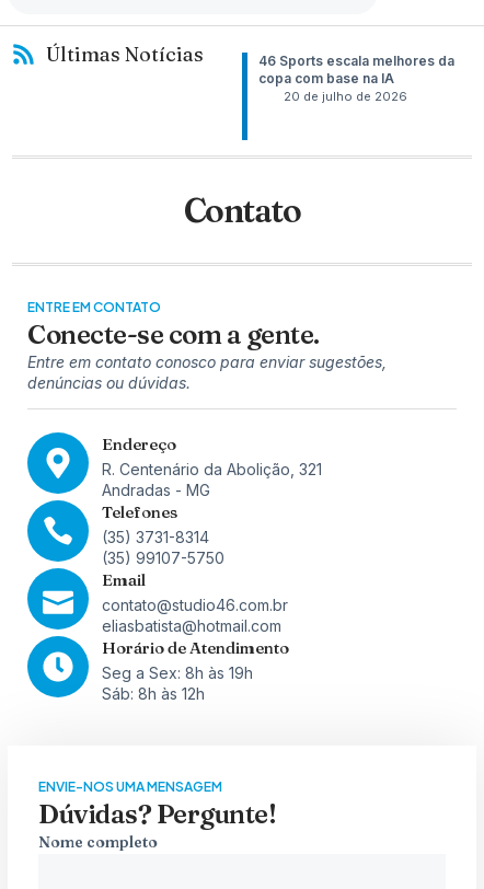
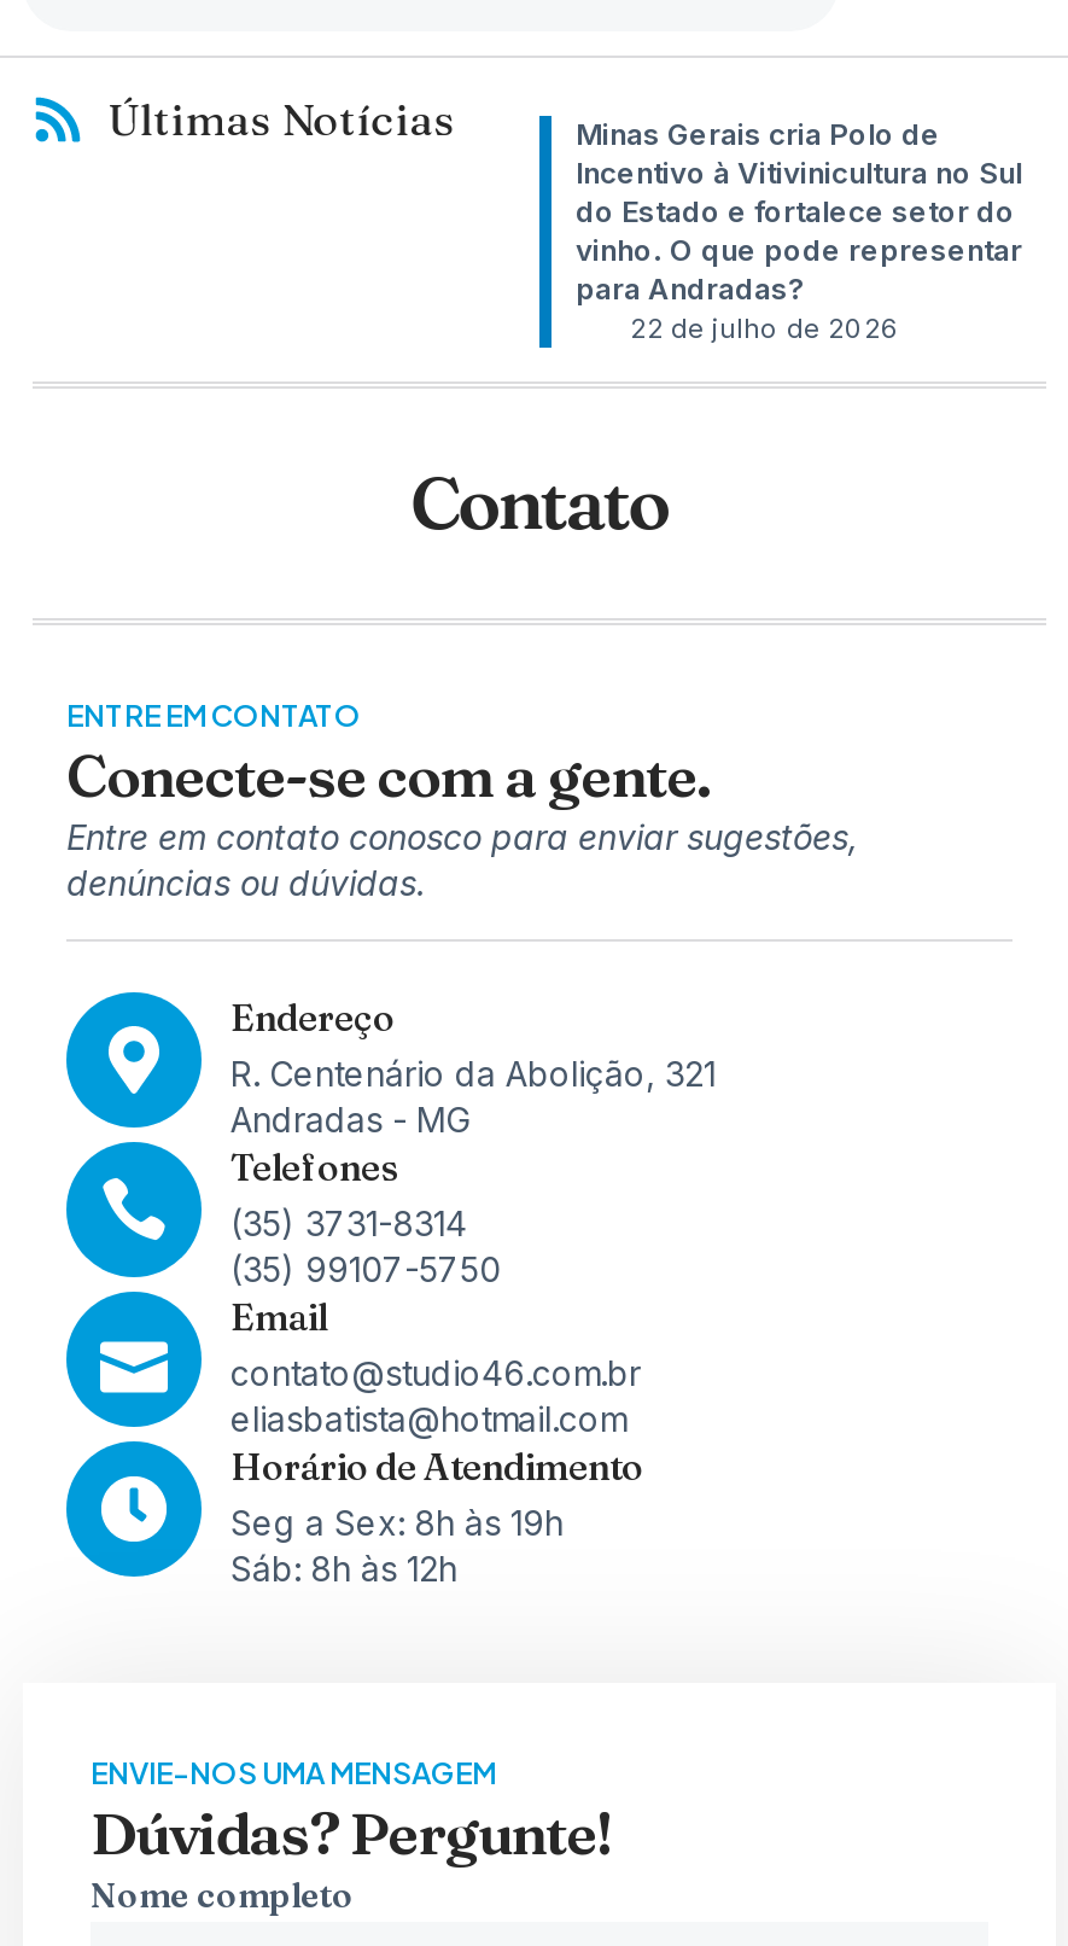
- 46 Sports escala melhores da
- copa com base na IA
- 20 de julho de 2026
+ Minas Gerais cria Polo de
+ Incentivo à Vitivinicultura no Sul
+ do Estado e fortalece setor do
+ vinho. O que pode representar
+ para Andradas?
+ 22 de julho de 2026
